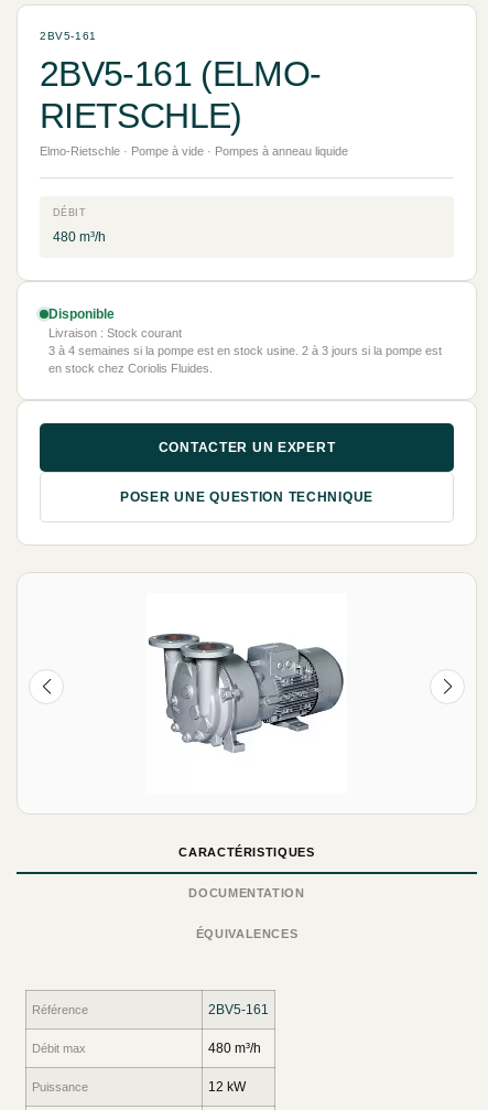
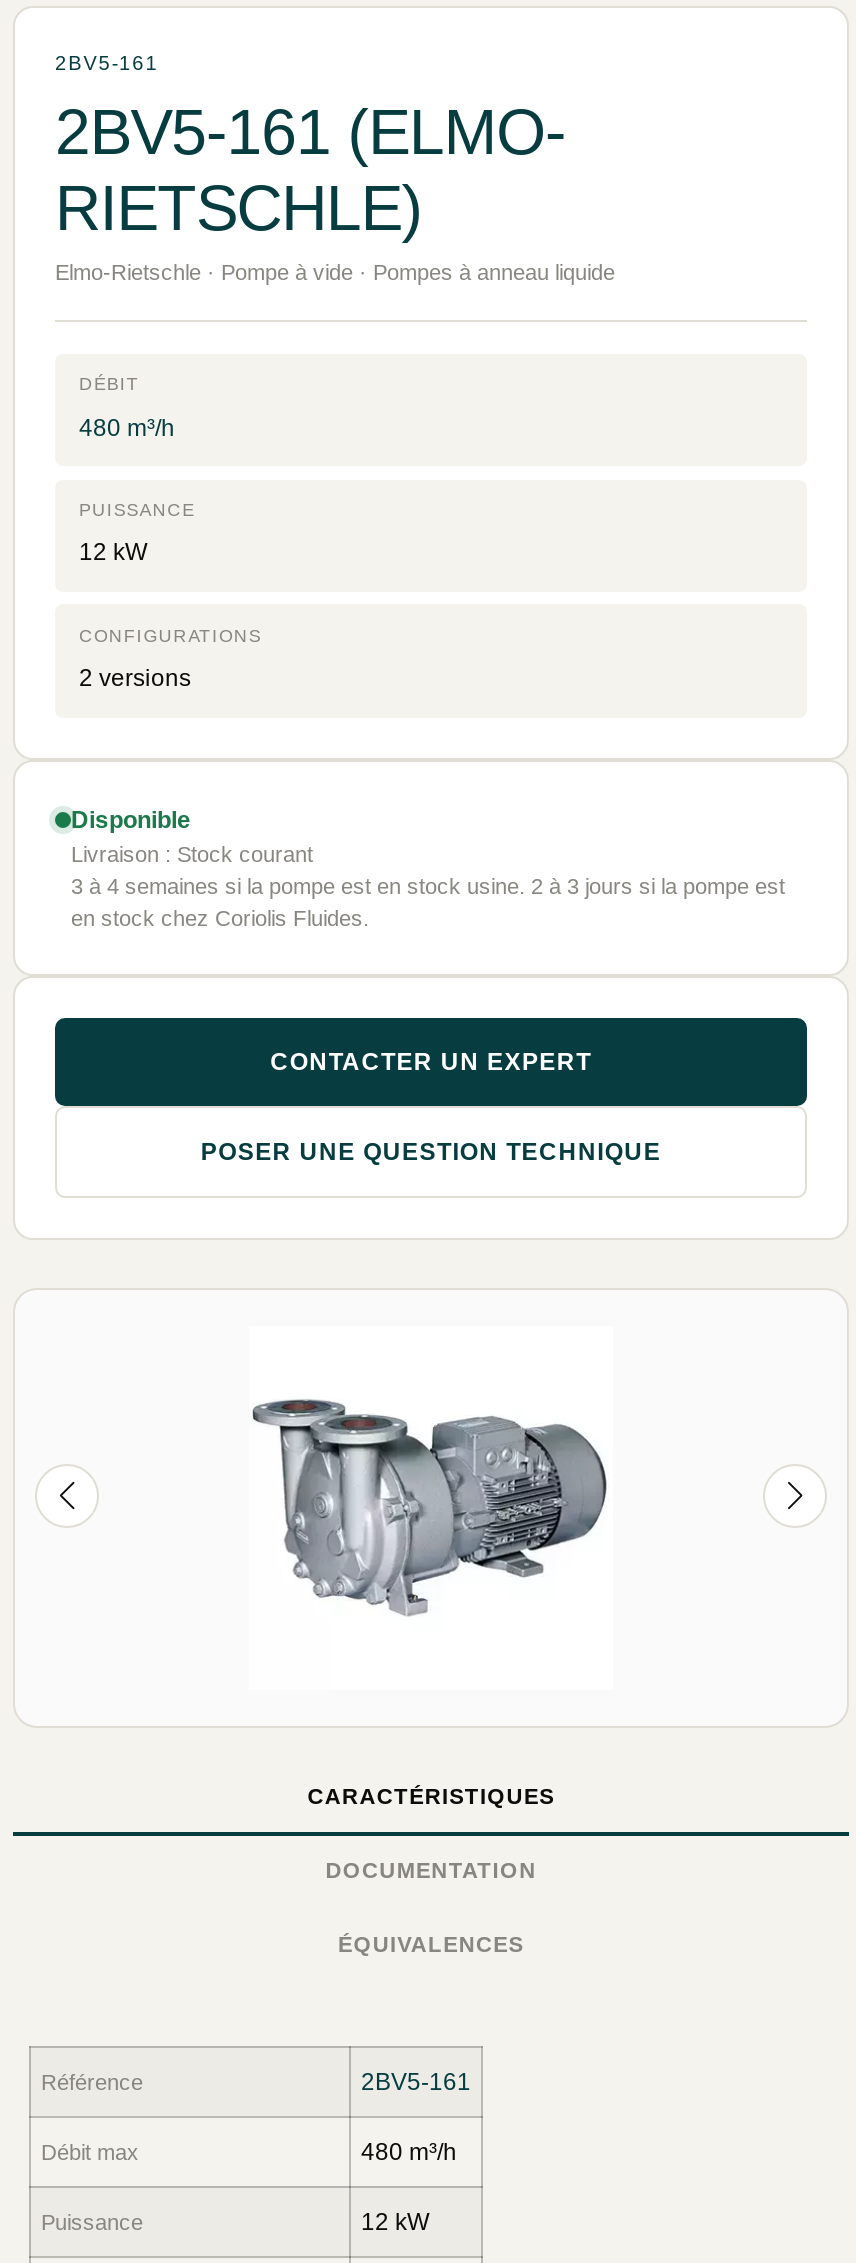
+ PUISSANCE
+ 12 kW
+ CONFIGURATIONS
+ 2 versions
